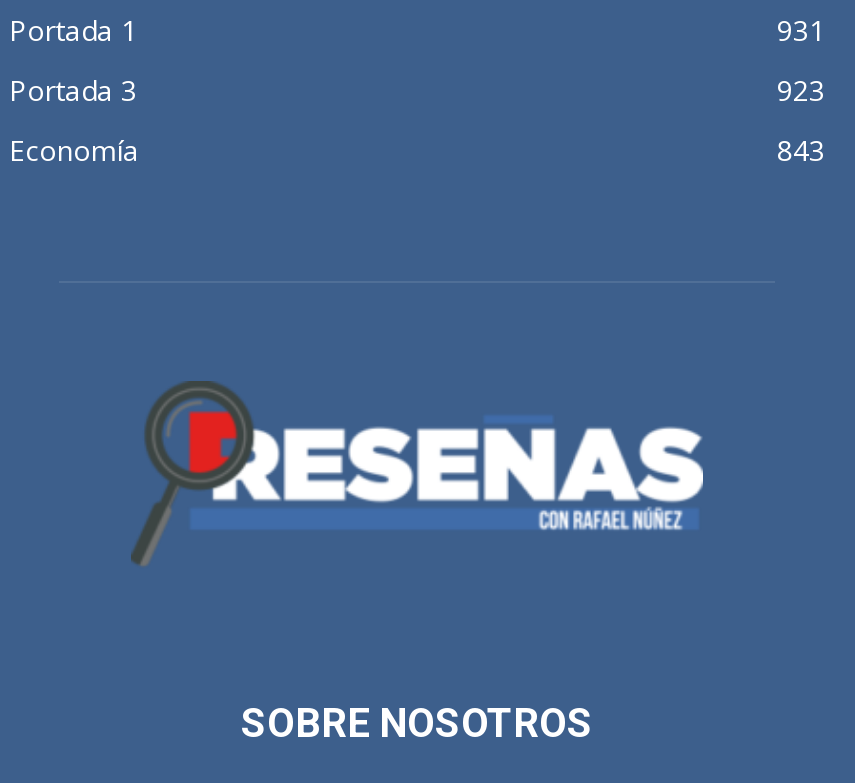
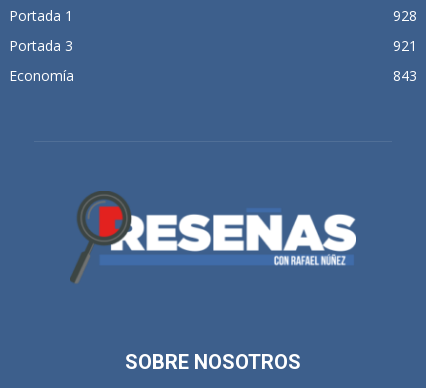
- 931
+ 928

- 923
+ 921
